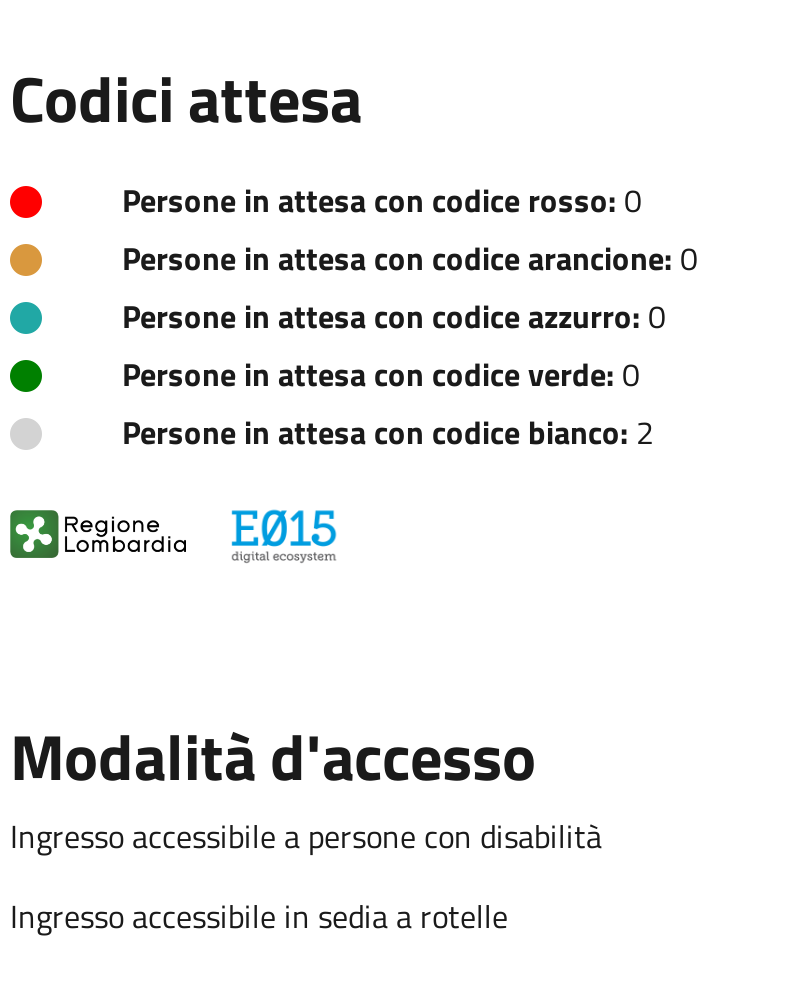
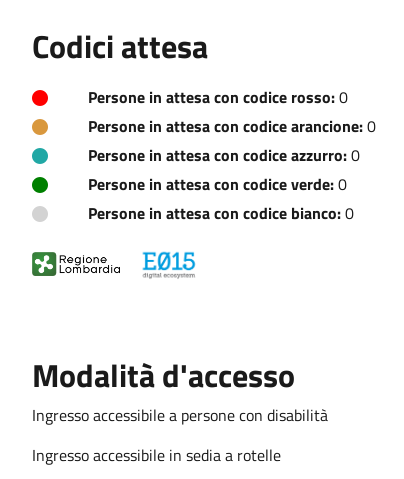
- Persone in attesa con codice bianco: 2
+ Persone in attesa con codice bianco: 0
